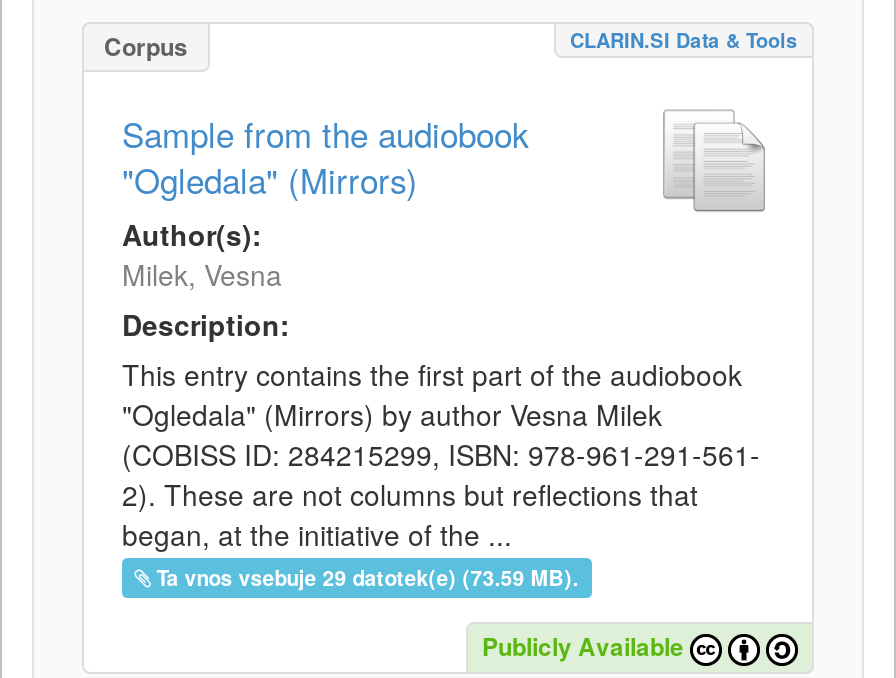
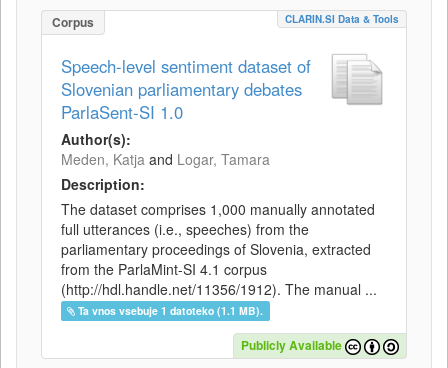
- Sample from the audiobook
- "Ogledala" (Mirrors)
+ Speech-level sentiment dataset of
+ Slovenian parliamentary debates
+ ParlaSent-SI 1.0

- Milek, Vesna
+ Meden, Katja and Logar, Tamara

- This entry contains the first part of the audiobook
- "Ogledala" (Mirrors) by author Vesna Milek
- (COBISS ID: 284215299, ISBN: 978-961-291-561-
- 2). These are not columns but reflections that
- began, at the initiative of the ...
- Ta vnos vsebuje 29 datotek(e) (73.59 MB).
+ The dataset comprises 1,000 manually annotated
+ full utterances (i.e., speeches) from the
+ parliamentary proceedings of Slovenia, extracted
+ from the ParlaMint-SI 4.1 corpus
+ (http://hdl.handle.net/11356/1912). The manual ...
+ Ta vnos vsebuje 1 datoteko (1.1 MB).
